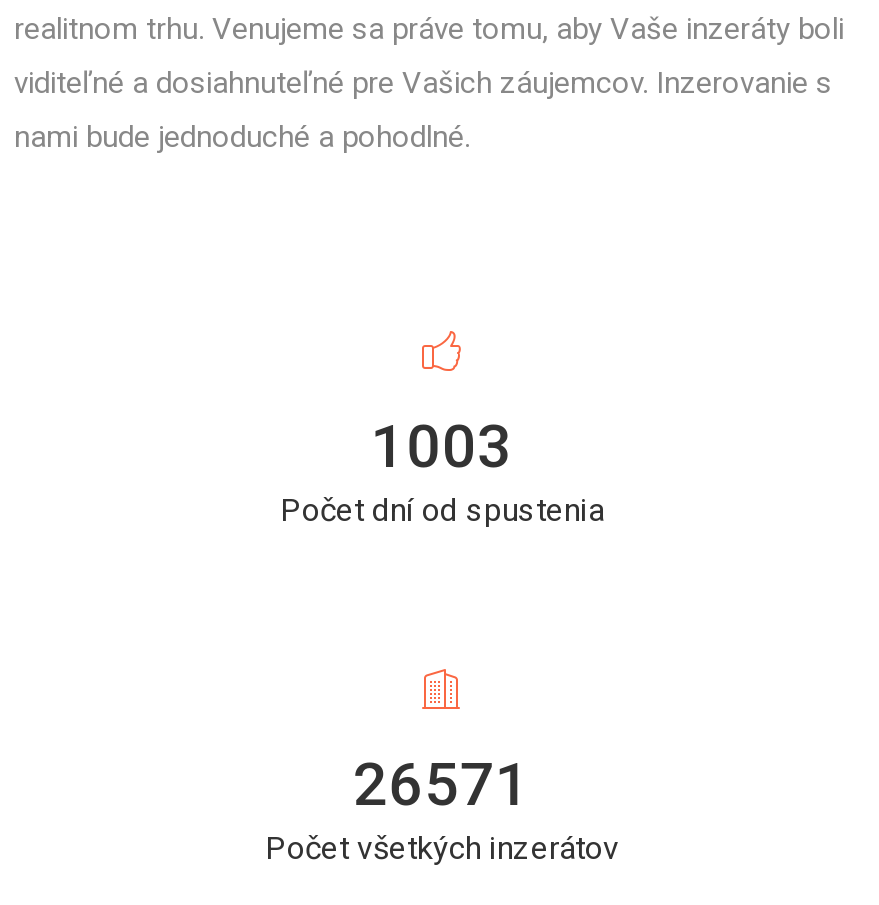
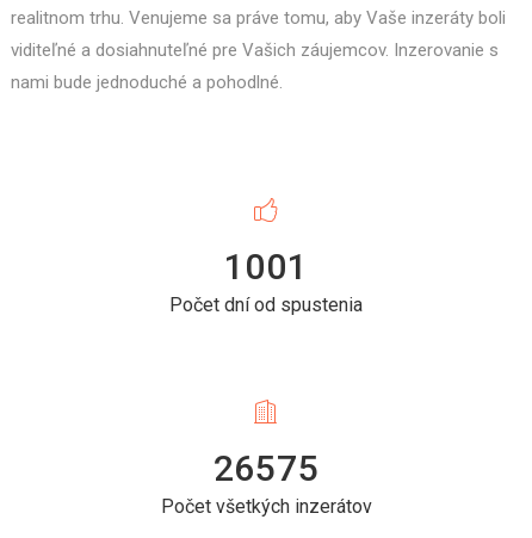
- 1003
+ 1001

- 26571
+ 26575
